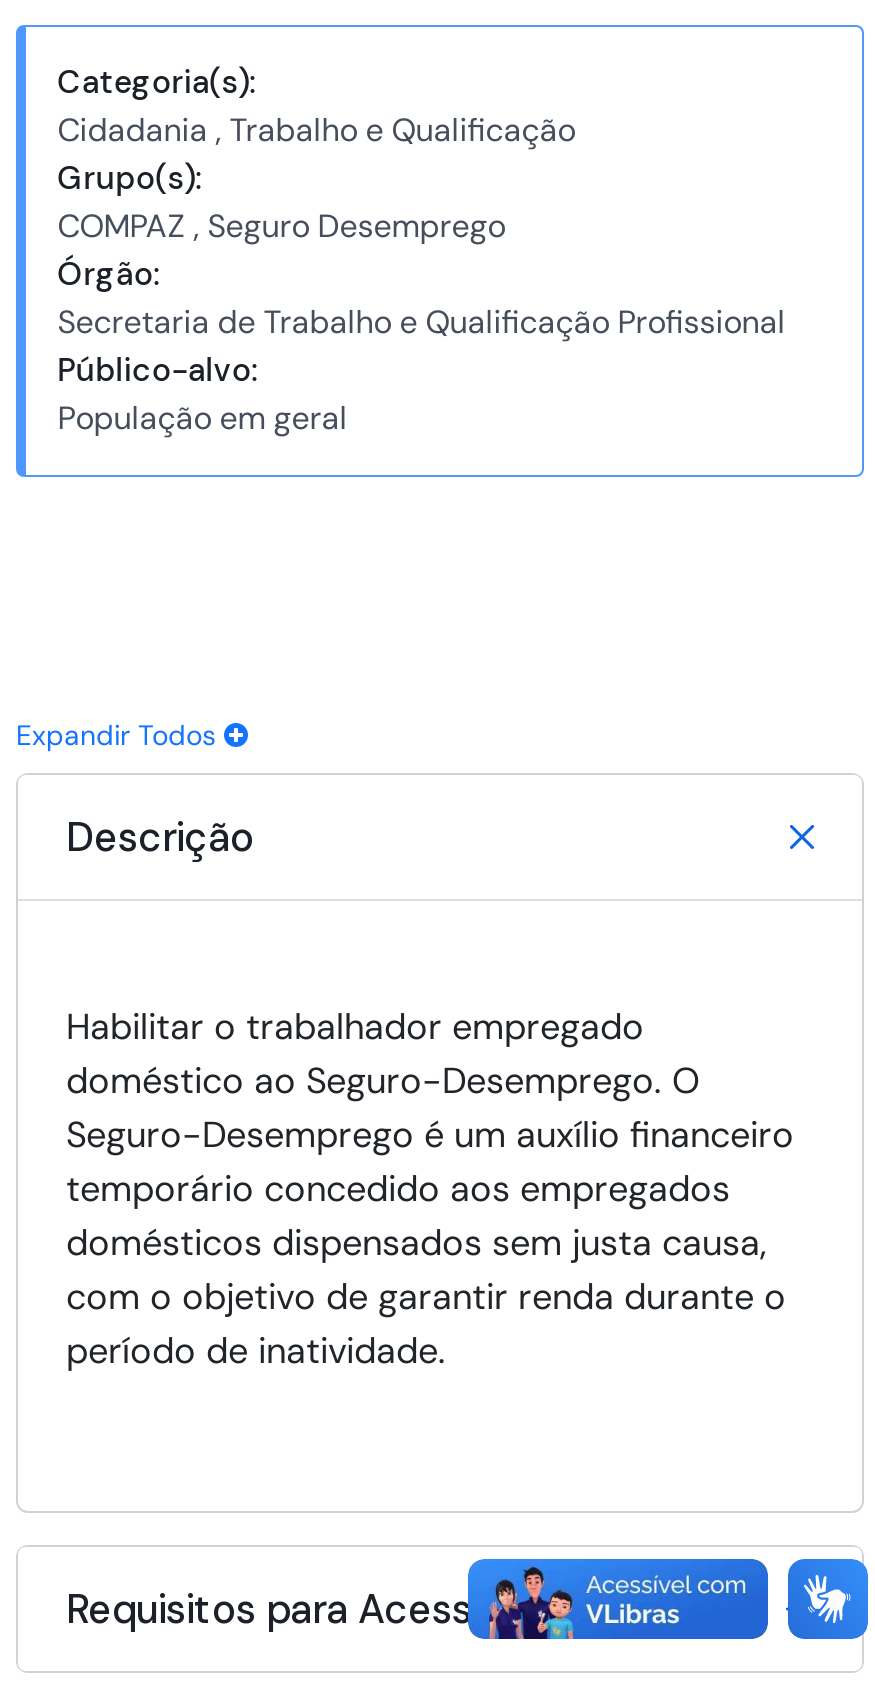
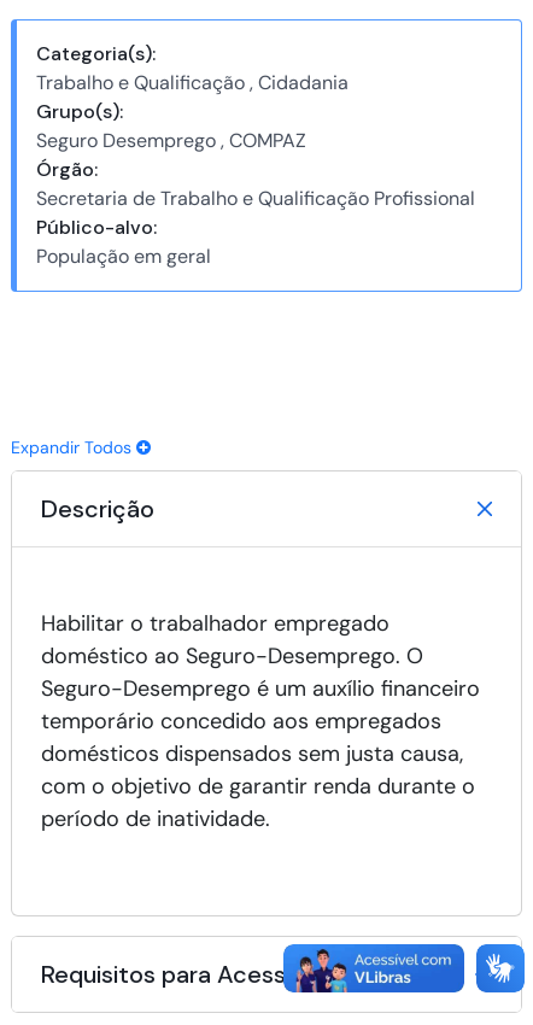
- Cidadania , Trabalho e Qualificação
+ Trabalho e Qualificação , Cidadania

- COMPAZ , Seguro Desemprego
+ Seguro Desemprego , COMPAZ
